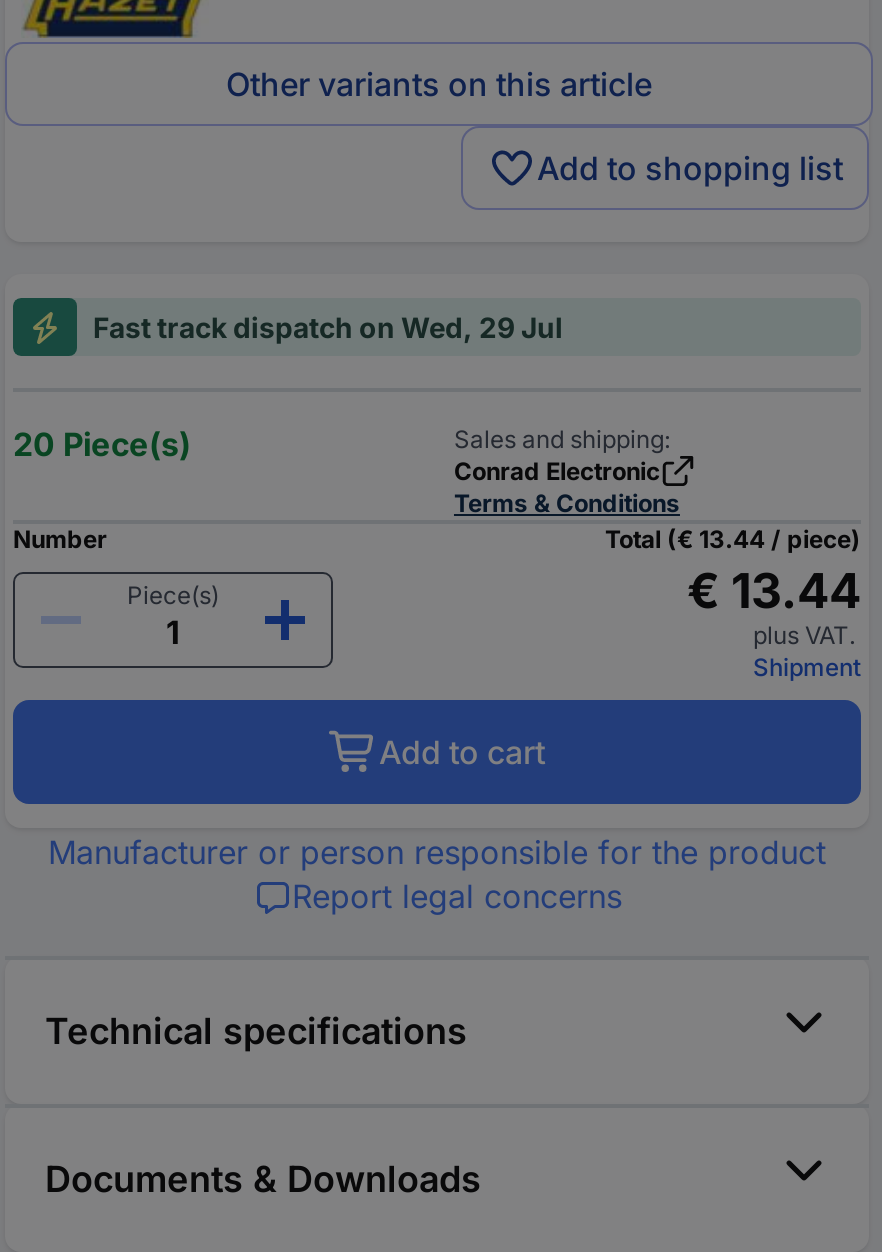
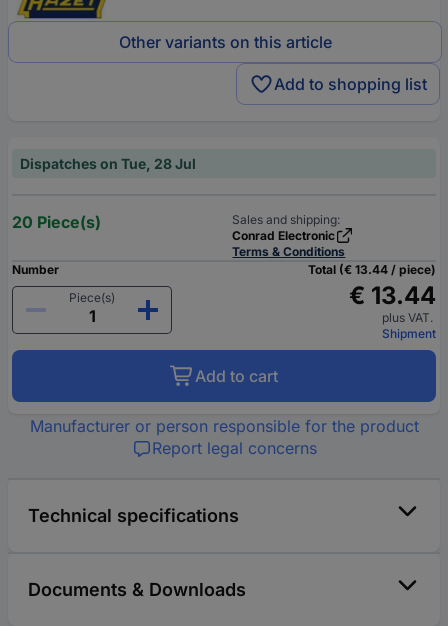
- Fast track dispatch on Wed, 29 Jul
+ Dispatches on Tue, 28 Jul
